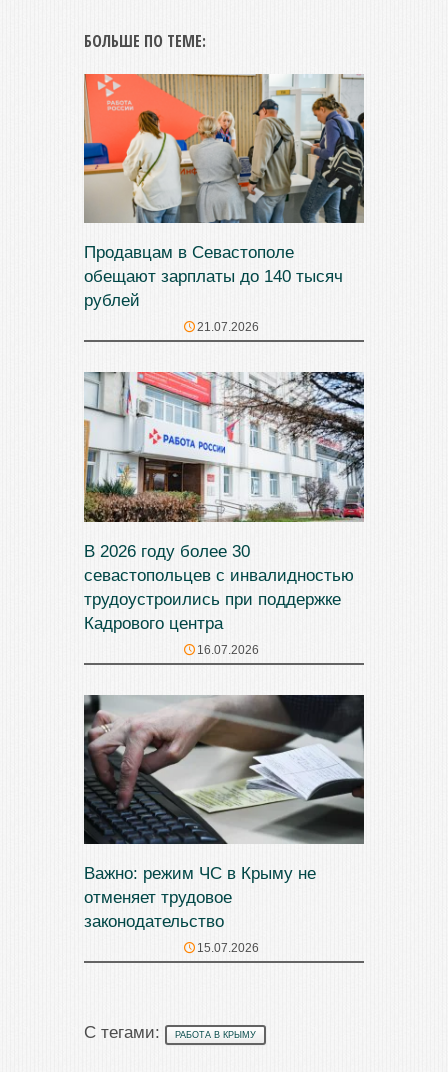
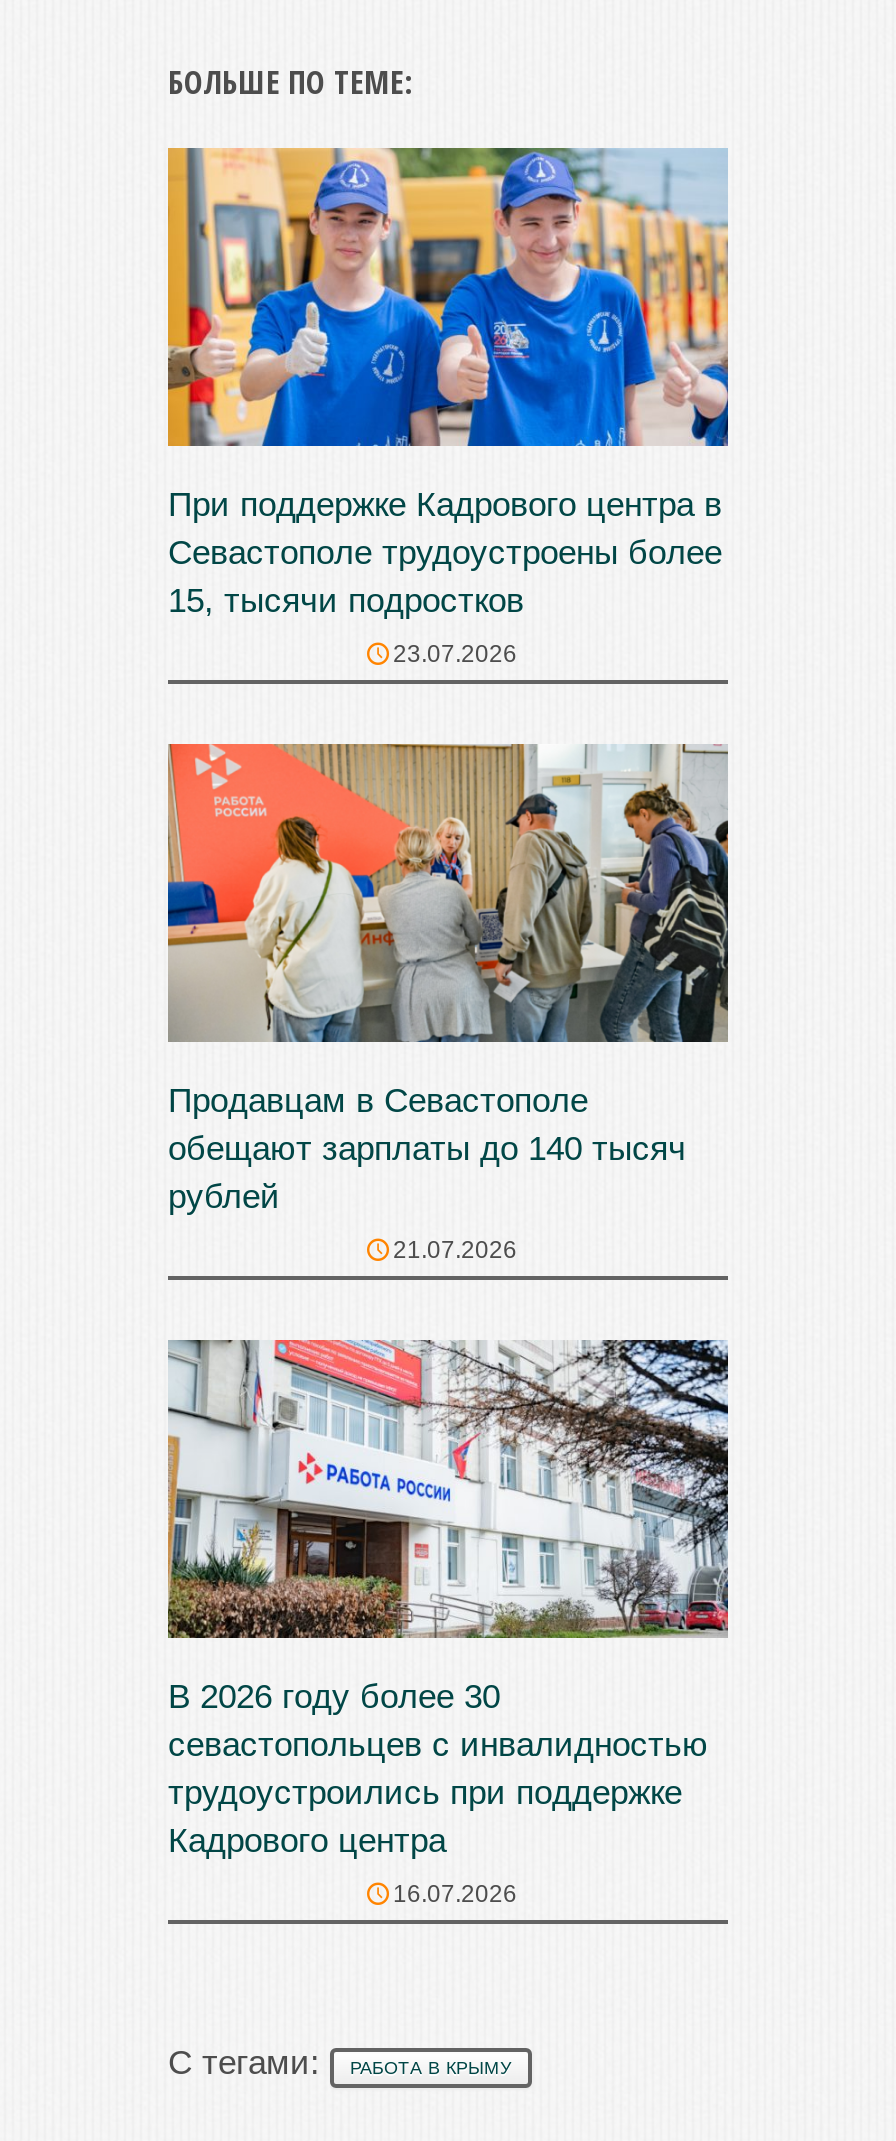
+ [image]
+ При поддержке Кадрового центра в
+ Севастополе трудоустроены более
+ 15, тысячи подростков
+ 23.07.2026

moved down: [image] | Продавцам в Севастополе | обещают зарплаты до 140 тысяч | ... | Кадрового центра | 16.07.2026

- [image]
- Важно: режим ЧС в Крыму не
- отменяет трудовое
- законодательство
- 15.07.2026
